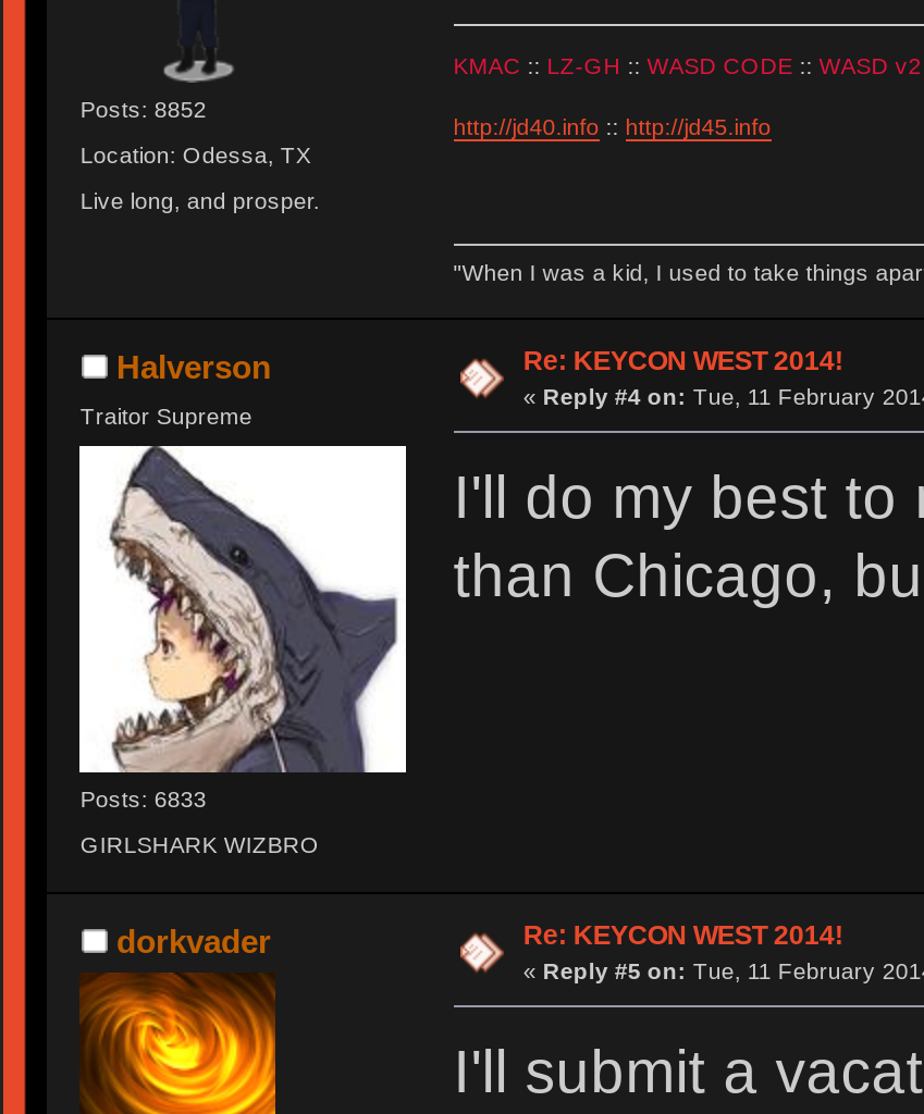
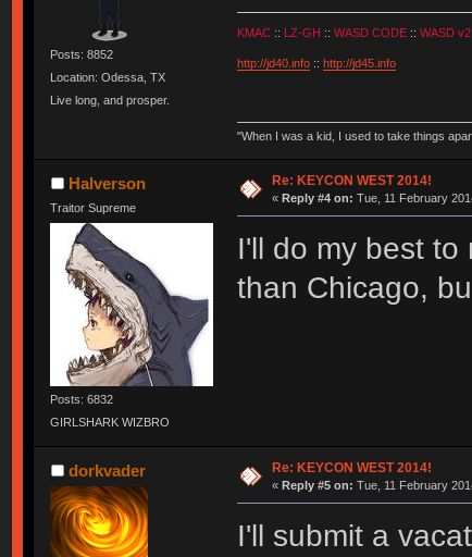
- Posts: 6833
+ Posts: 6832
